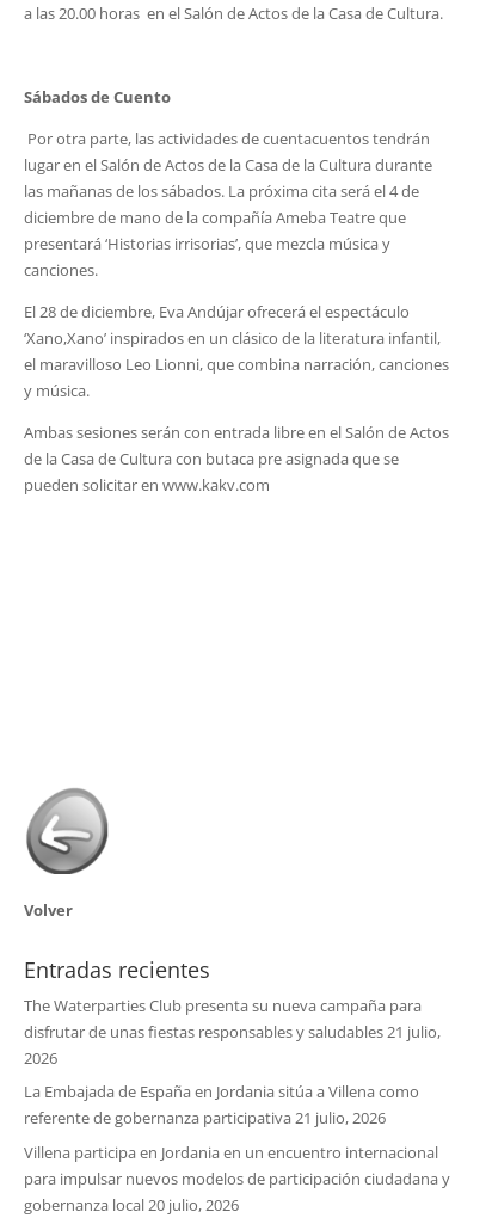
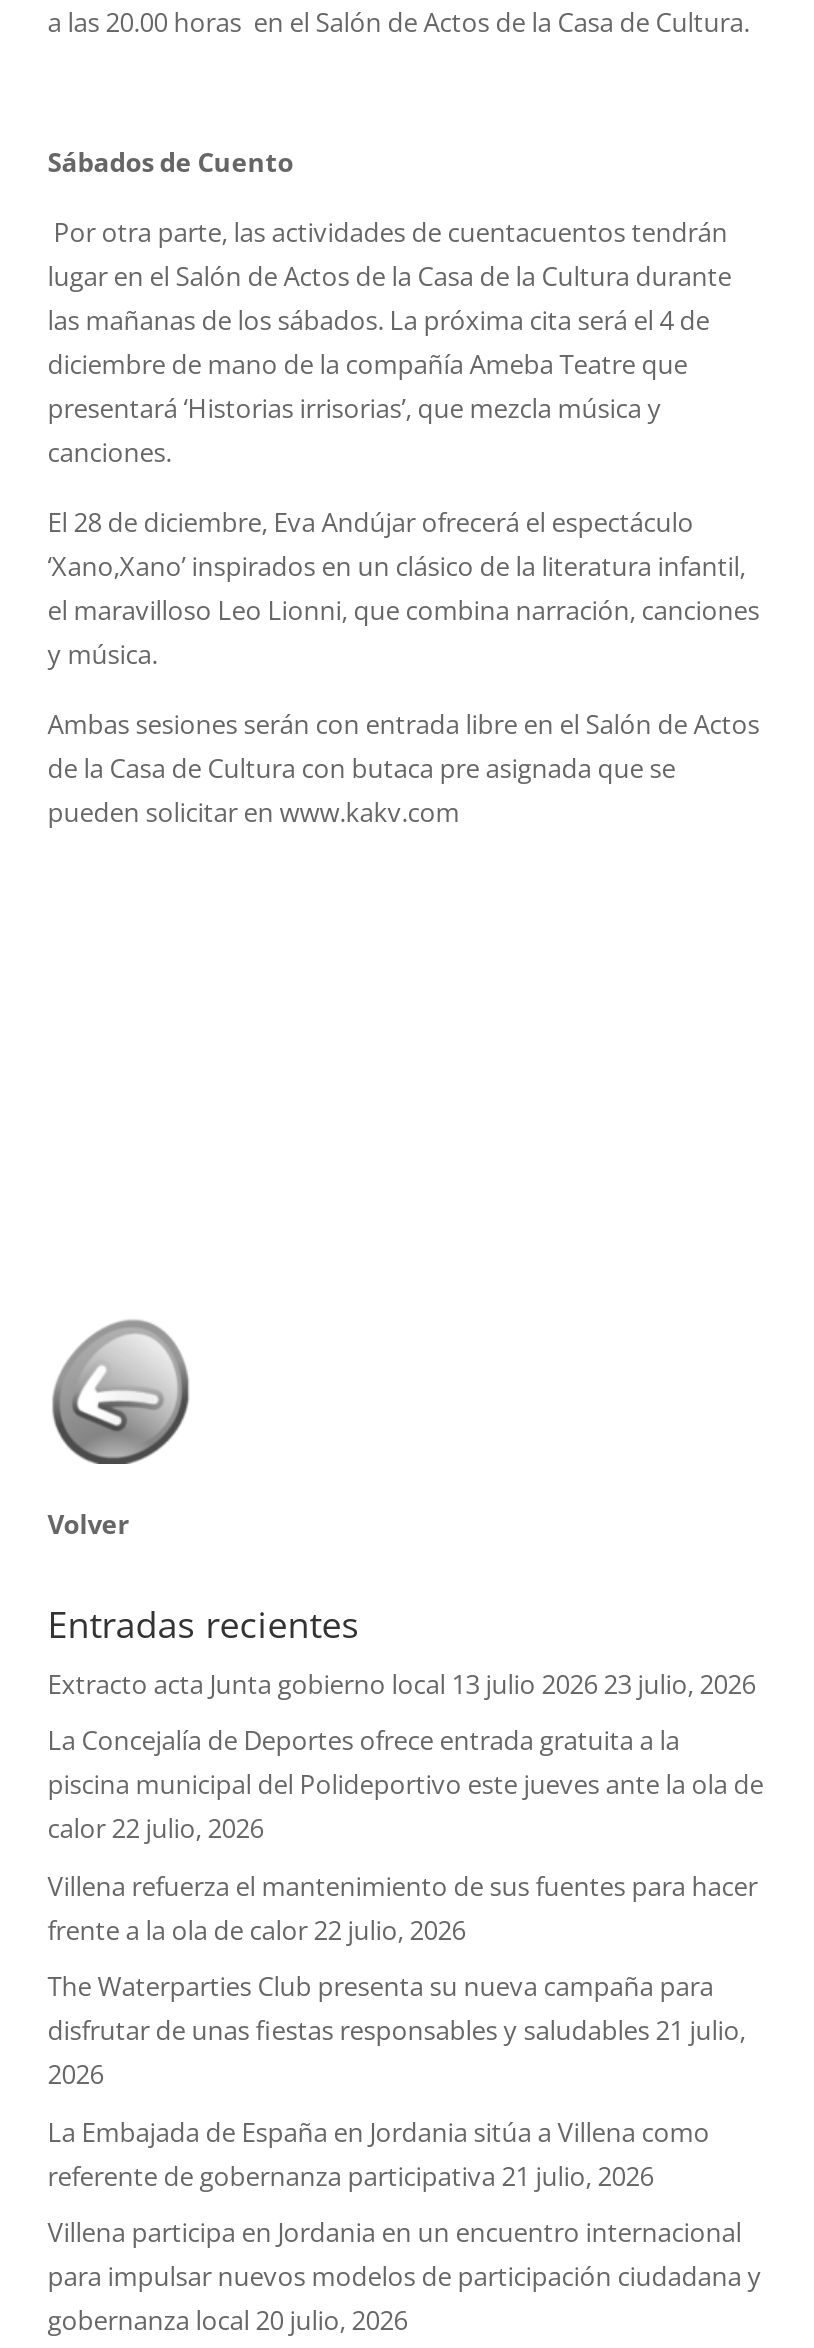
+ Extracto acta Junta gobierno local 13 julio 2026 23 julio, 2026
+ La Concejalía de Deportes ofrece entrada gratuita a la
+ piscina municipal del Polideportivo este jueves ante la ola de
+ calor 22 julio, 2026
+ Villena refuerza el mantenimiento de sus fuentes para hacer
+ frente a la ola de calor 22 julio, 2026
